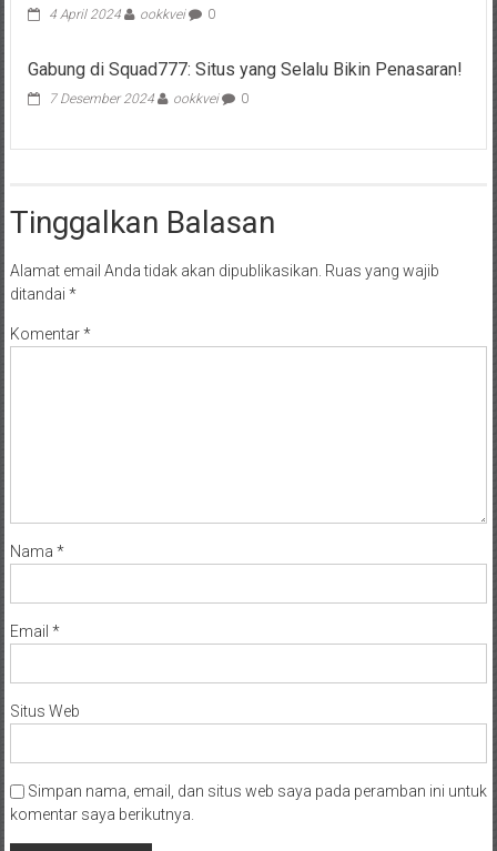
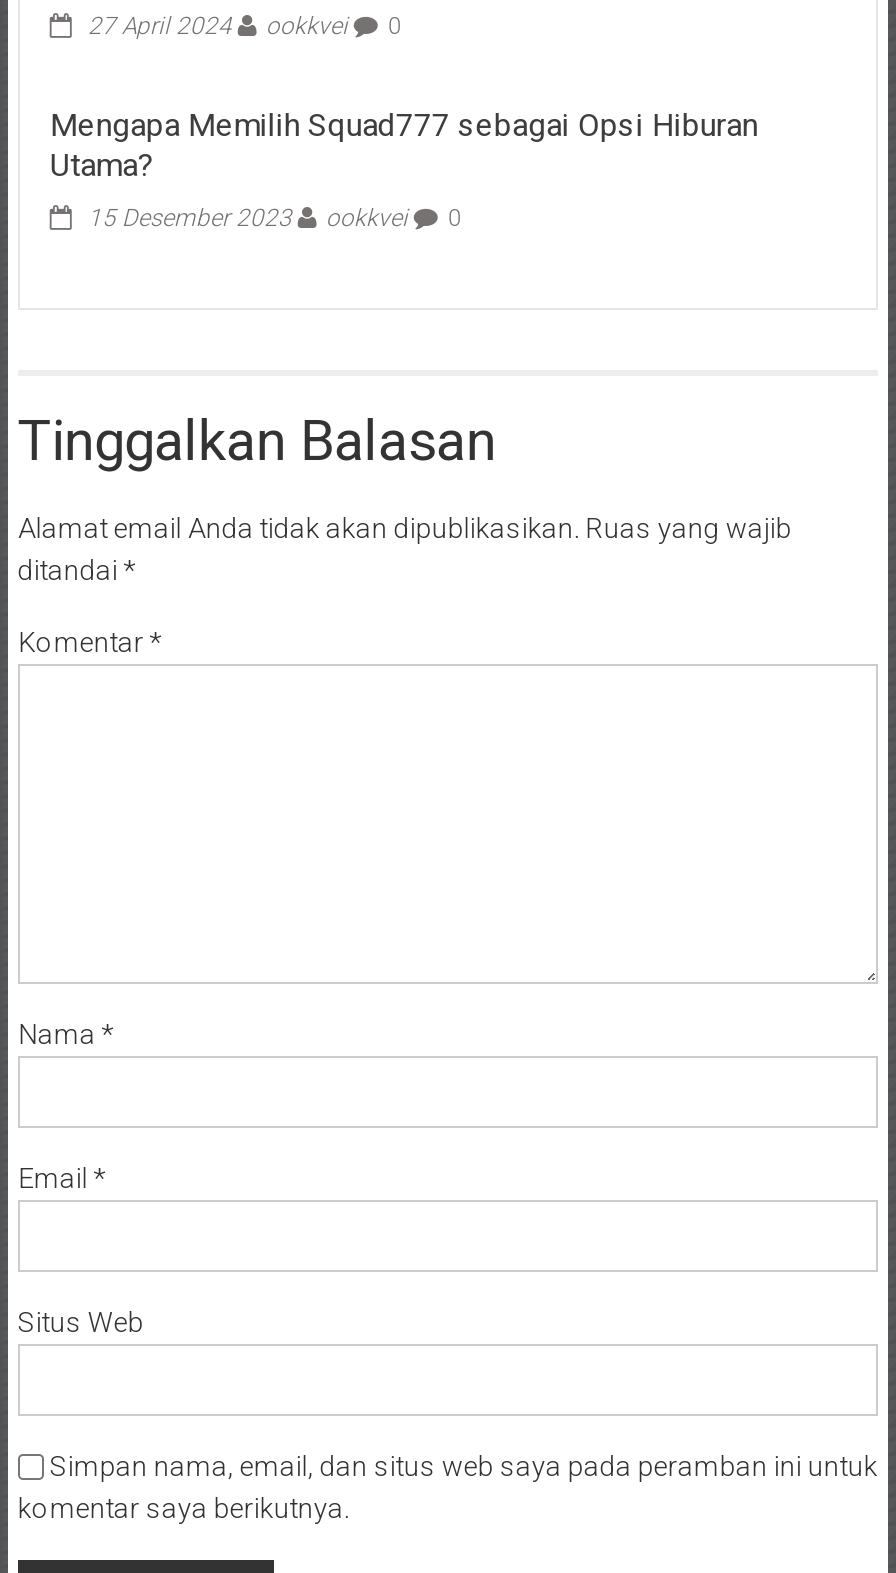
- 4 April 2024 ookkvei 0
+ 27 April 2024 ookkvei 0

- Gabung di Squad777: Situs yang Selalu Bikin Penasaran!
+ Mengapa Memilih Squad777 sebagai Opsi Hiburan
+ Utama?

- 7 Desember 2024 ookkvei 0
+ 15 Desember 2023 ookkvei 0
